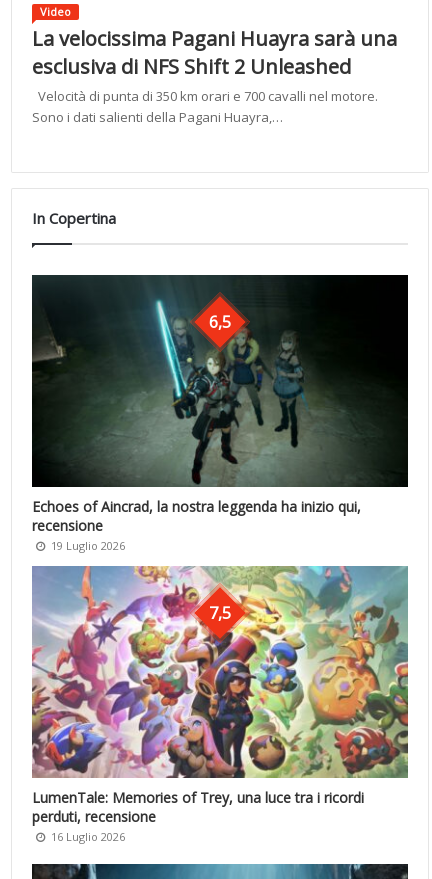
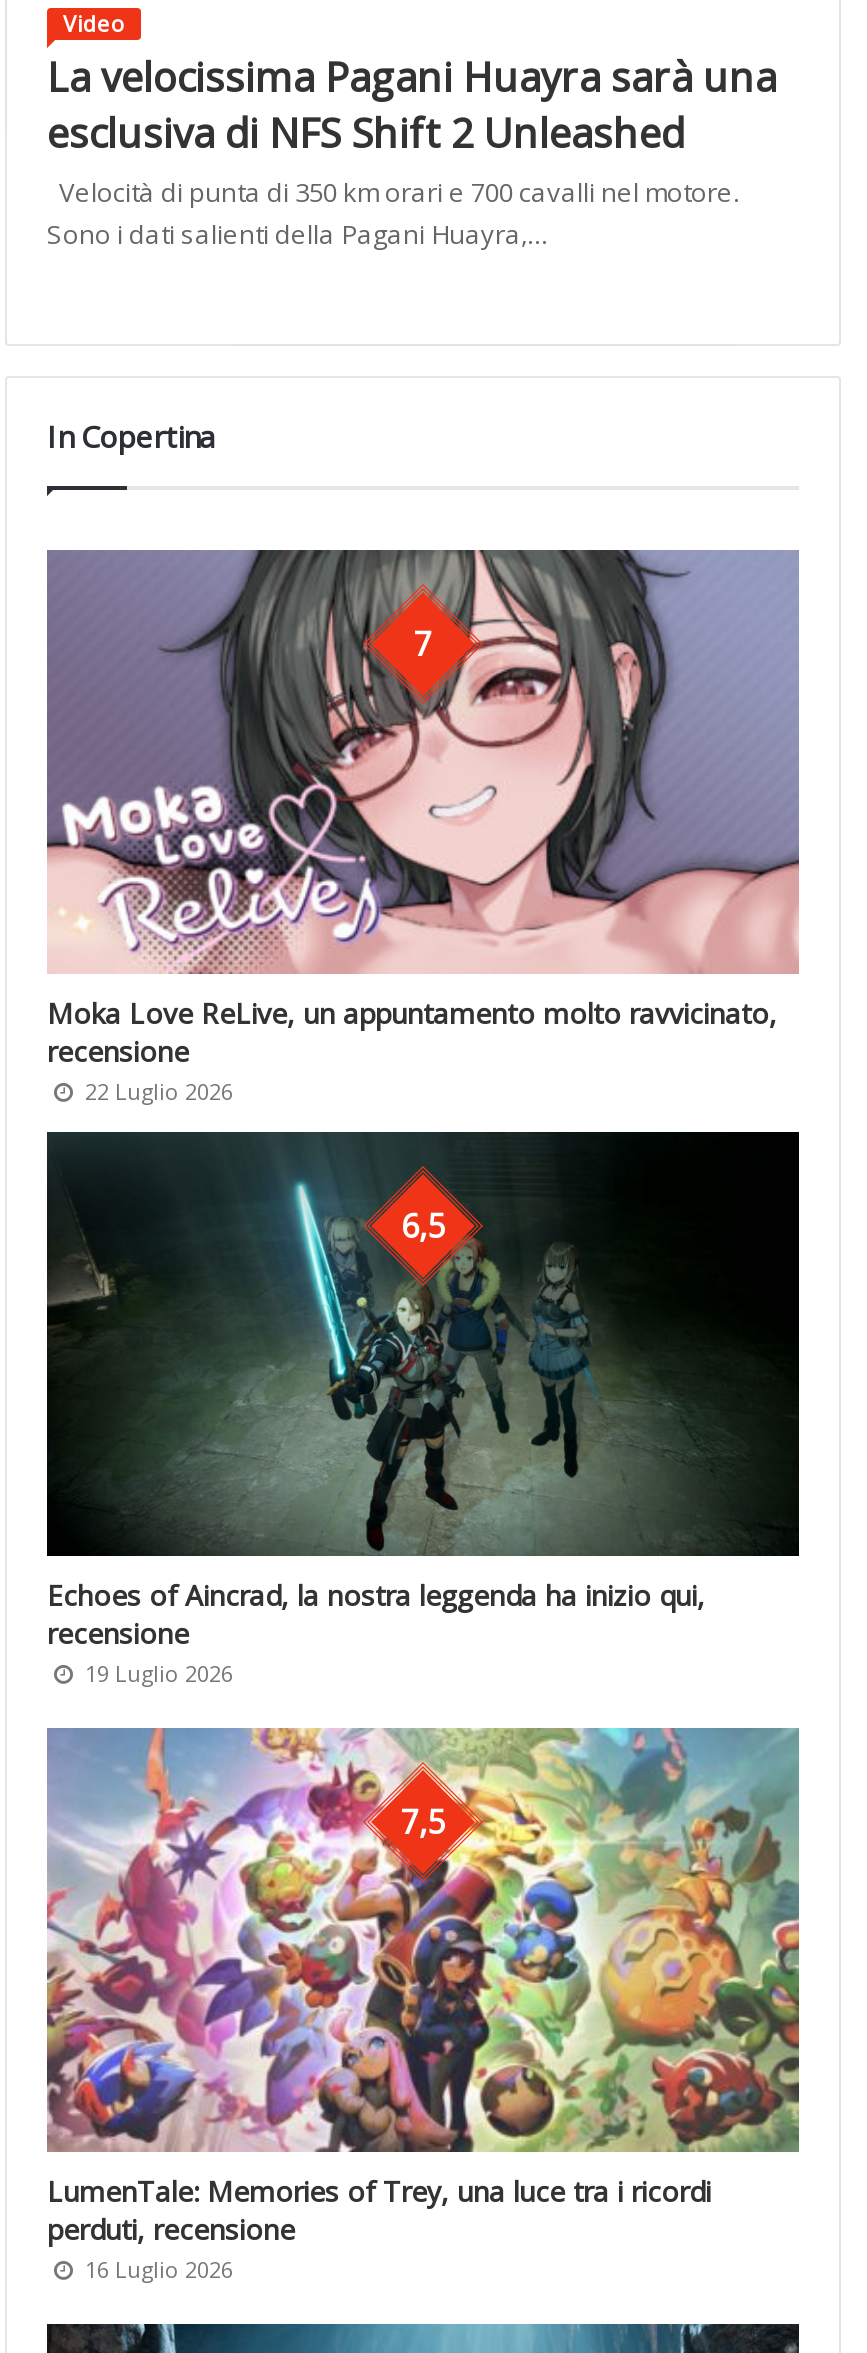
+ [image]
+ 7

+ Moka Love ReLive, un appuntamento molto ravvicinato,
+ recensione
+ 22 Luglio 2026
